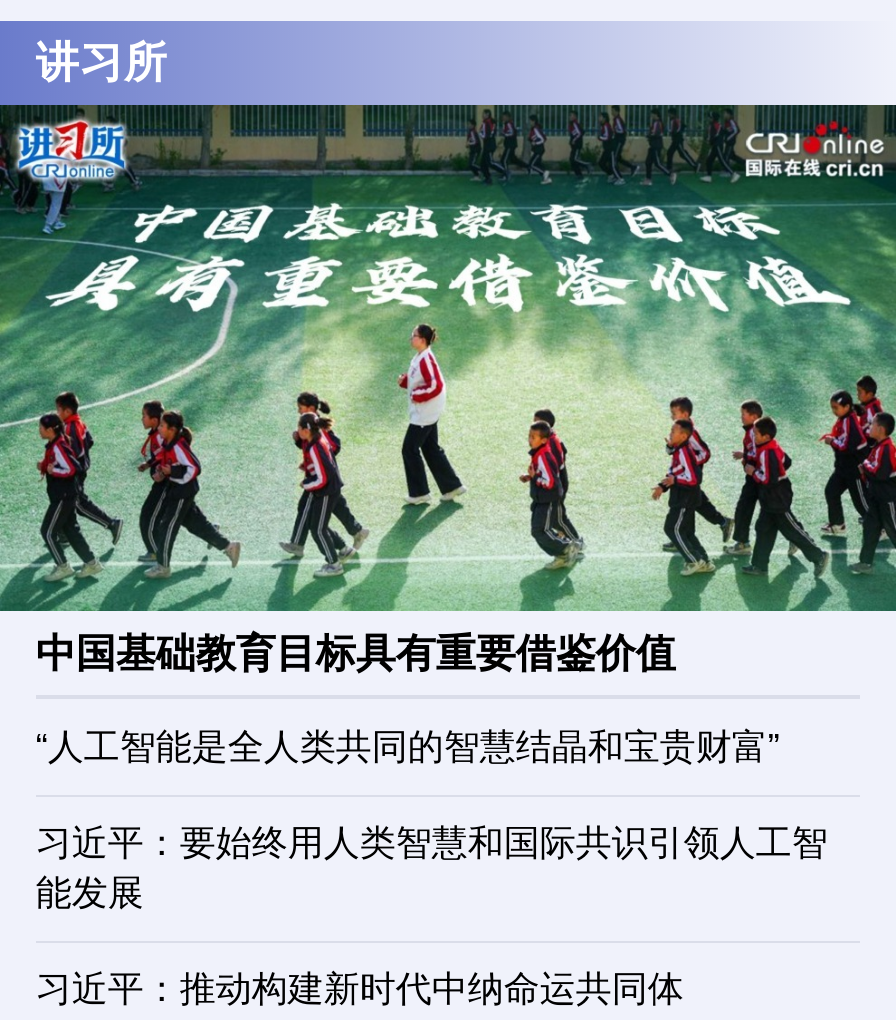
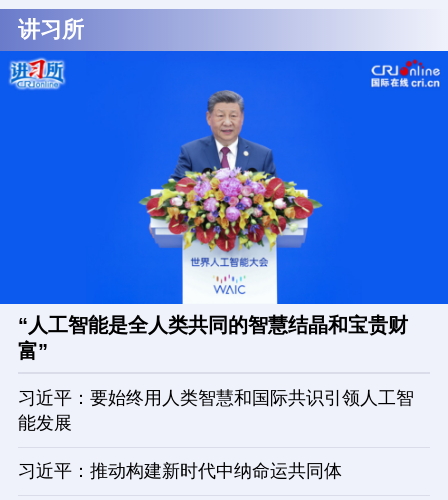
- [image]
- 中国基础教育目标具有重要借鉴价值
- “人工智能是全人类共同的智慧结晶和宝贵财富”
+ [image]
+ “人工智能是全人类共同的智慧结晶和宝贵财
+ 富”
